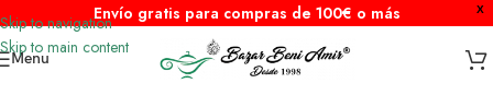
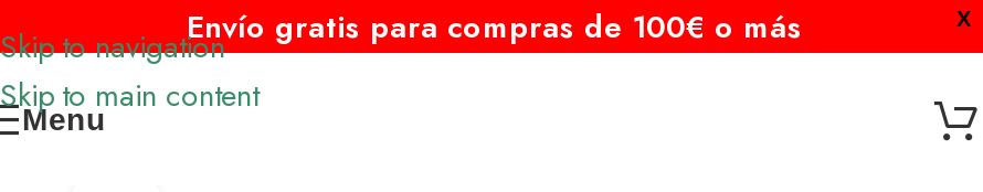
- [image]
